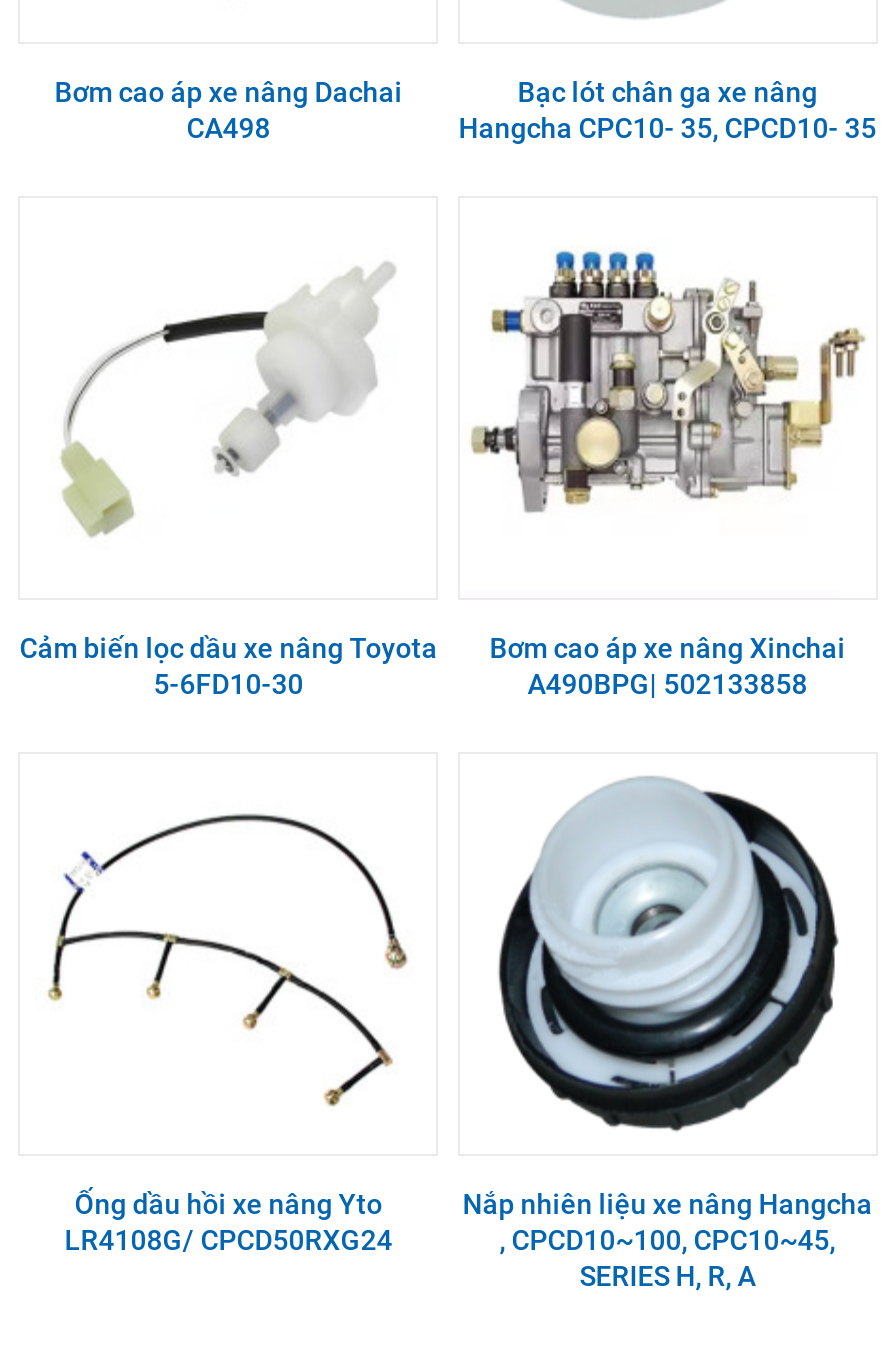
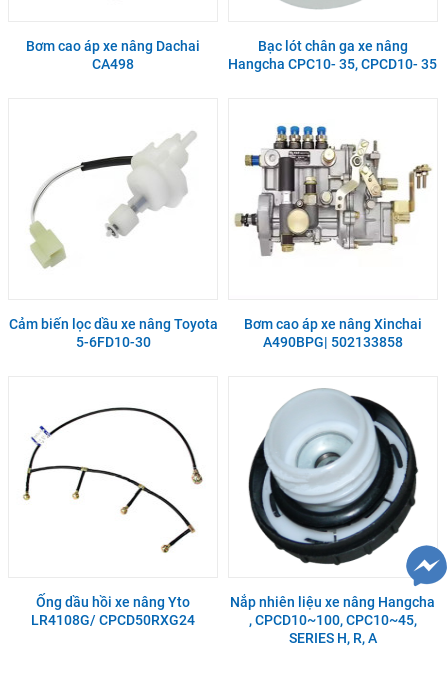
+ [image]
